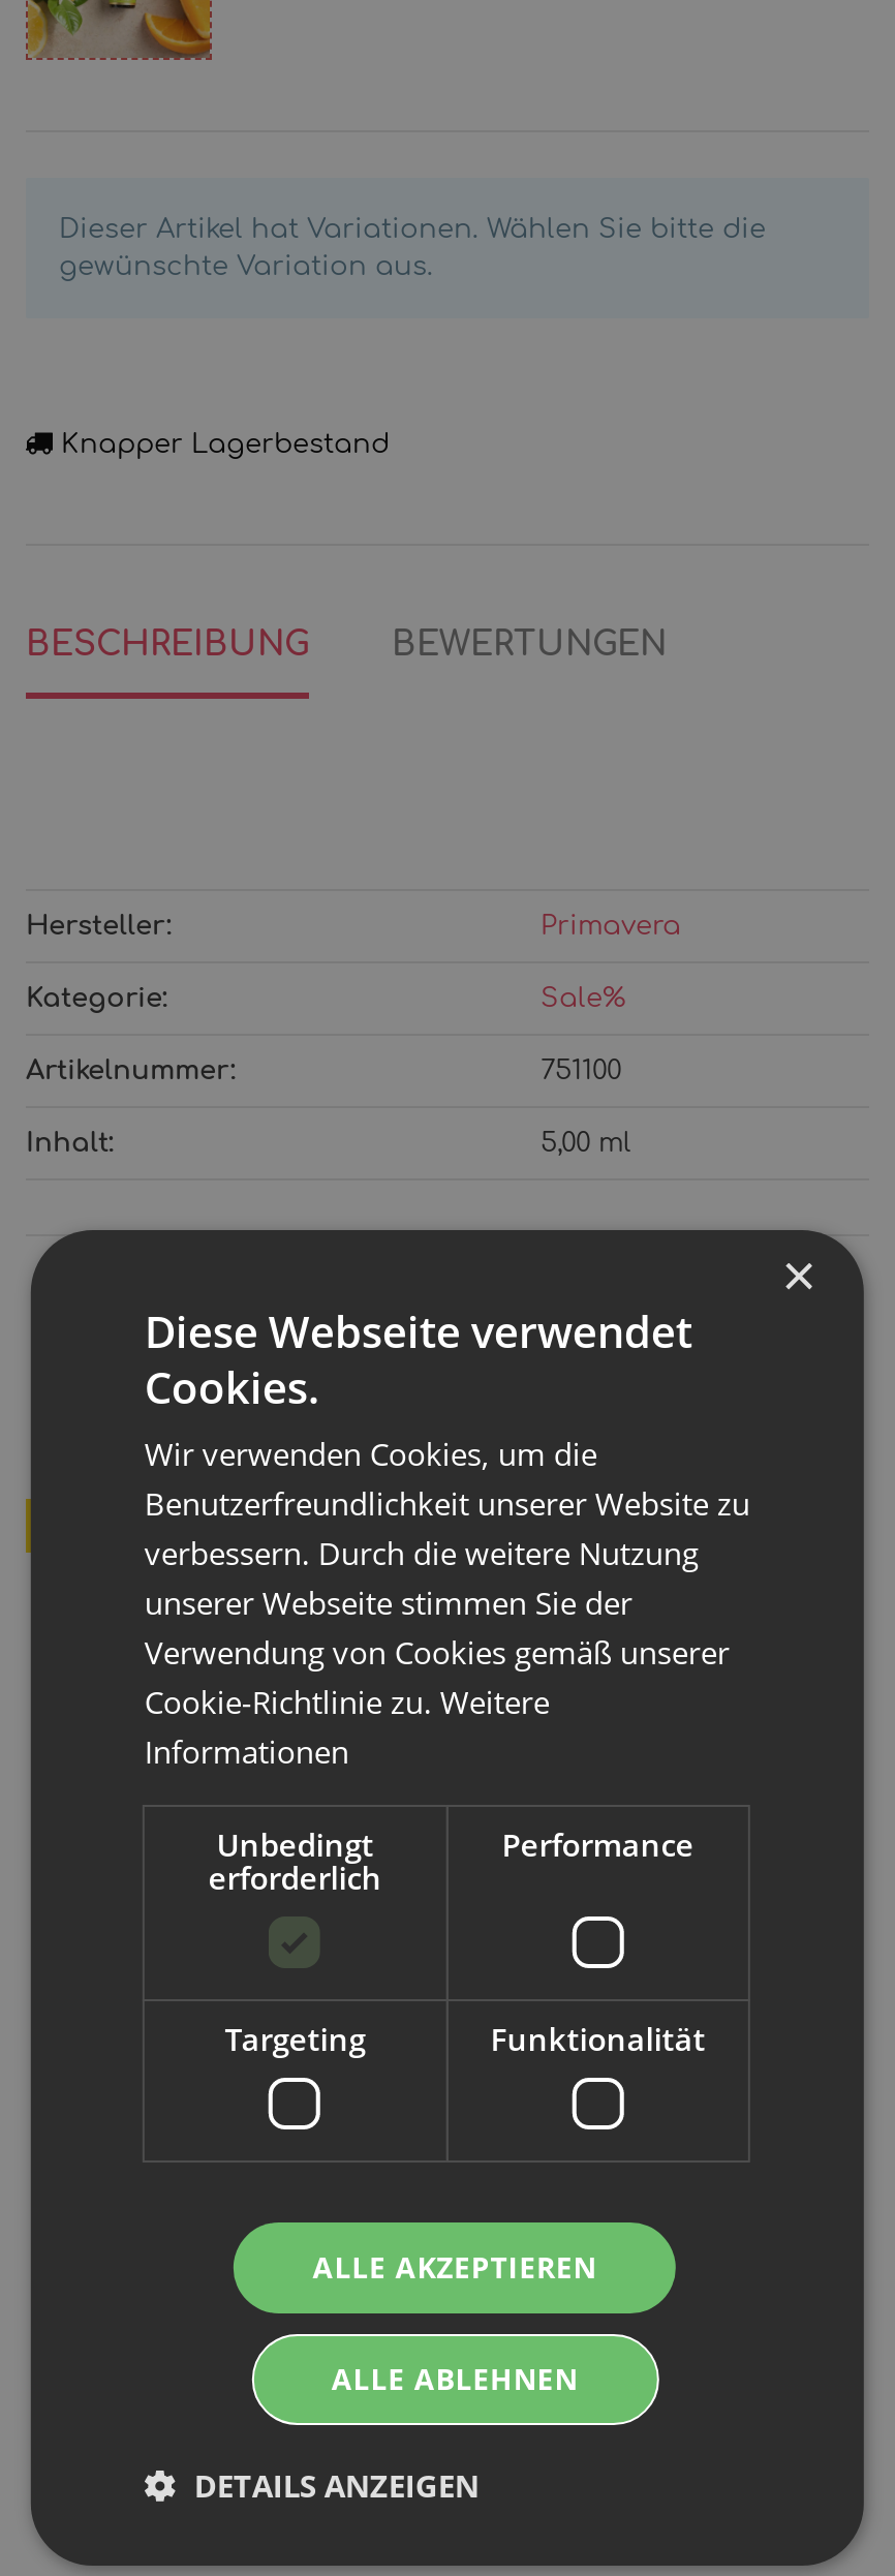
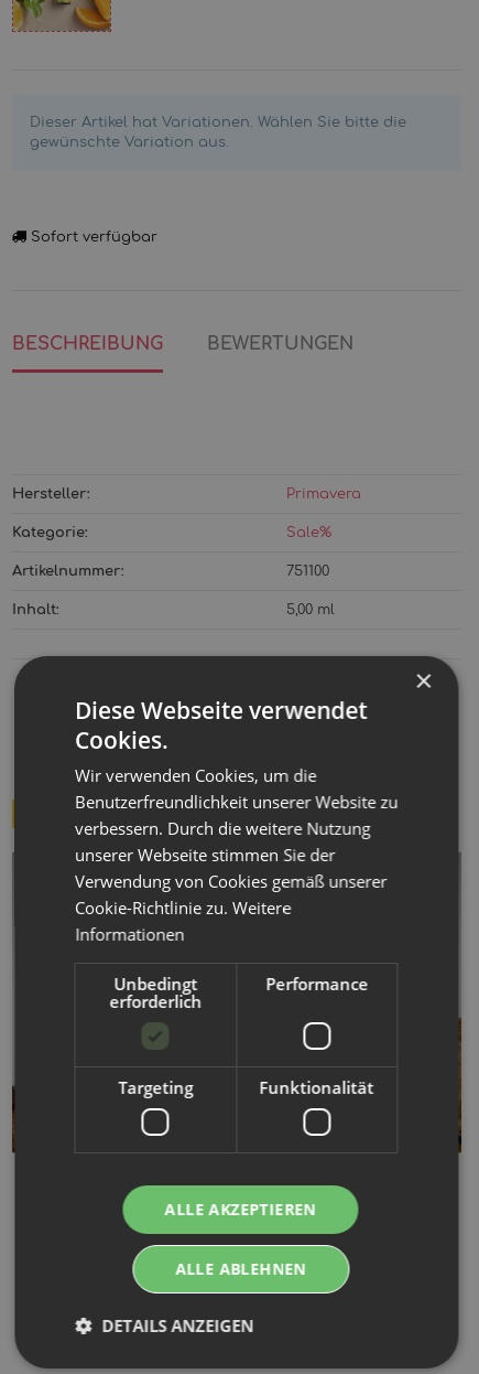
- Knapper Lagerbestand
+ Sofort verfügbar
